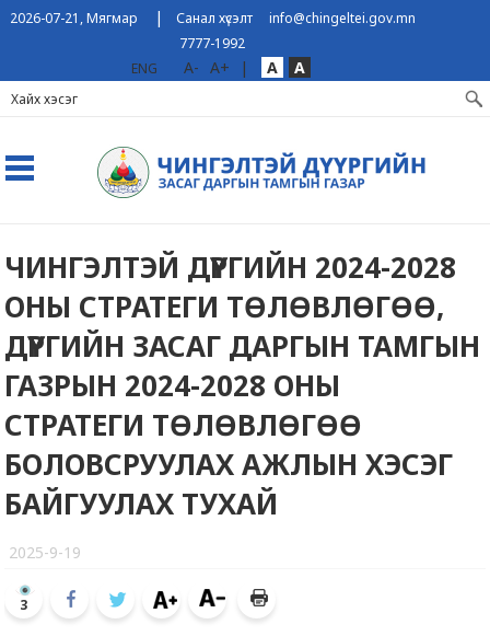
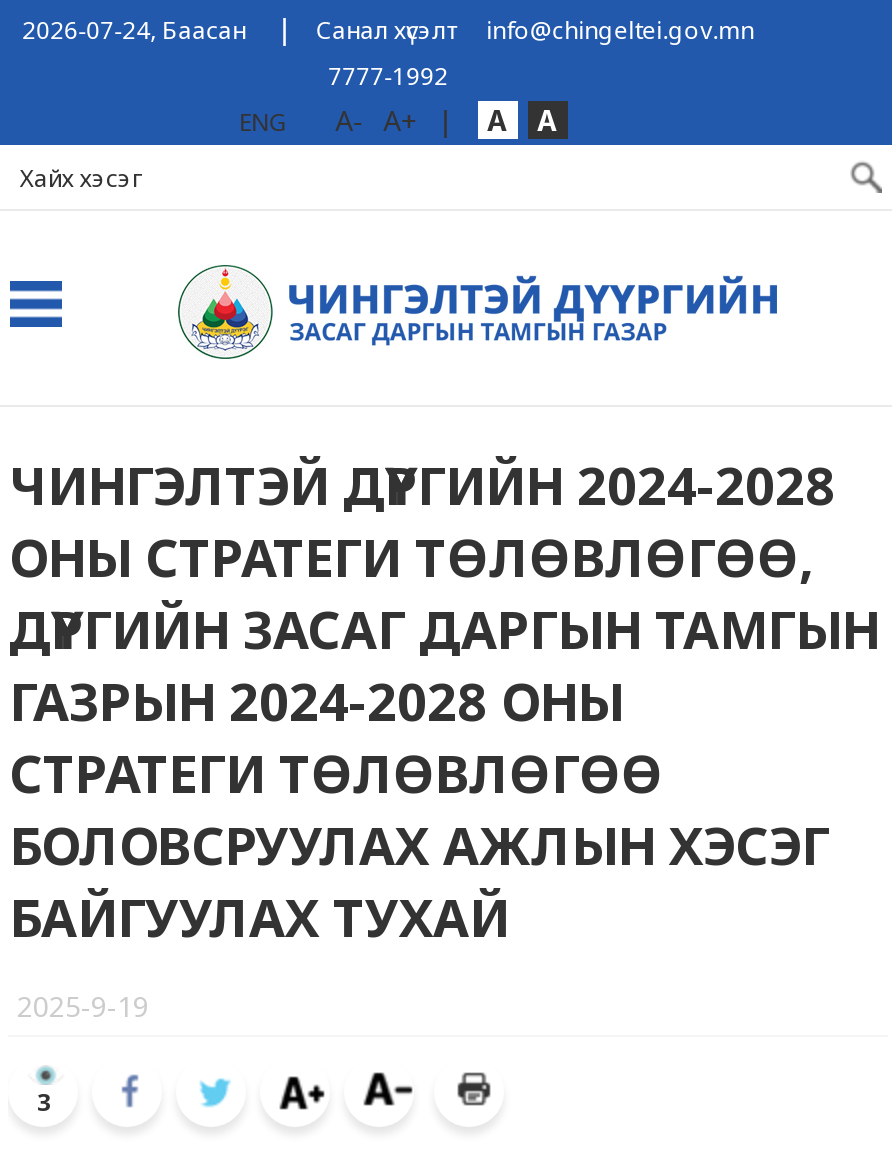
- 2026-07-21, Мягмар
+ 2026-07-24, Баасан
